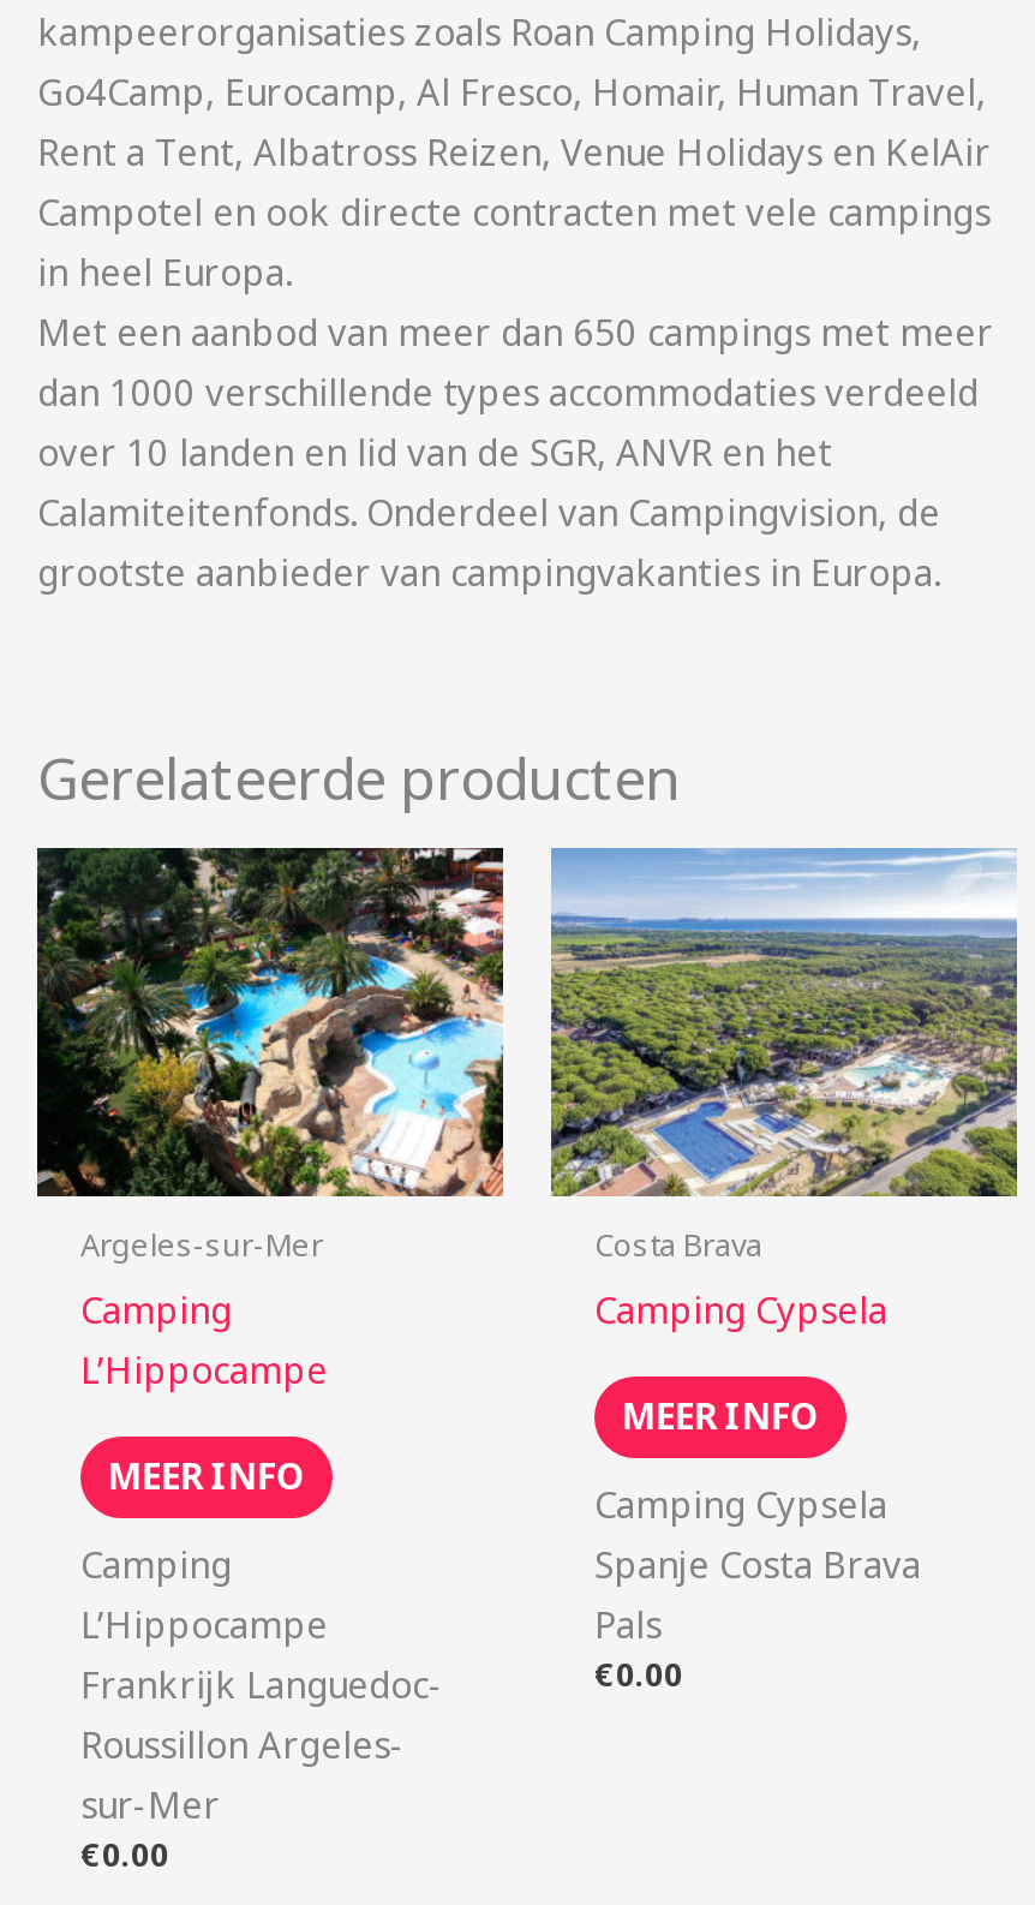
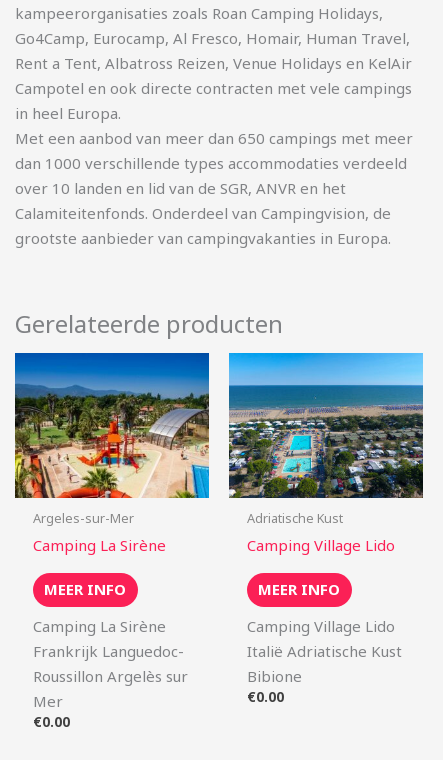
- [image]
- Camping
- L’Hippocampe
+ [image]
+ Camping La Sirène

- [image]
- Costa Brava
- Camping Cypsela
+ [image]
+ Adriatische Kust
+ Camping Village Lido

- Camping Cypsela
- Spanje Costa Brava
- Pals
+ Camping Village Lido
+ Italië Adriatische Kust
+ Bibione

- Camping
- L’Hippocampe
+ Camping La Sirène

- Roussillon Argeles-
- sur-Mer
+ Roussillon Argelès sur
+ Mer
